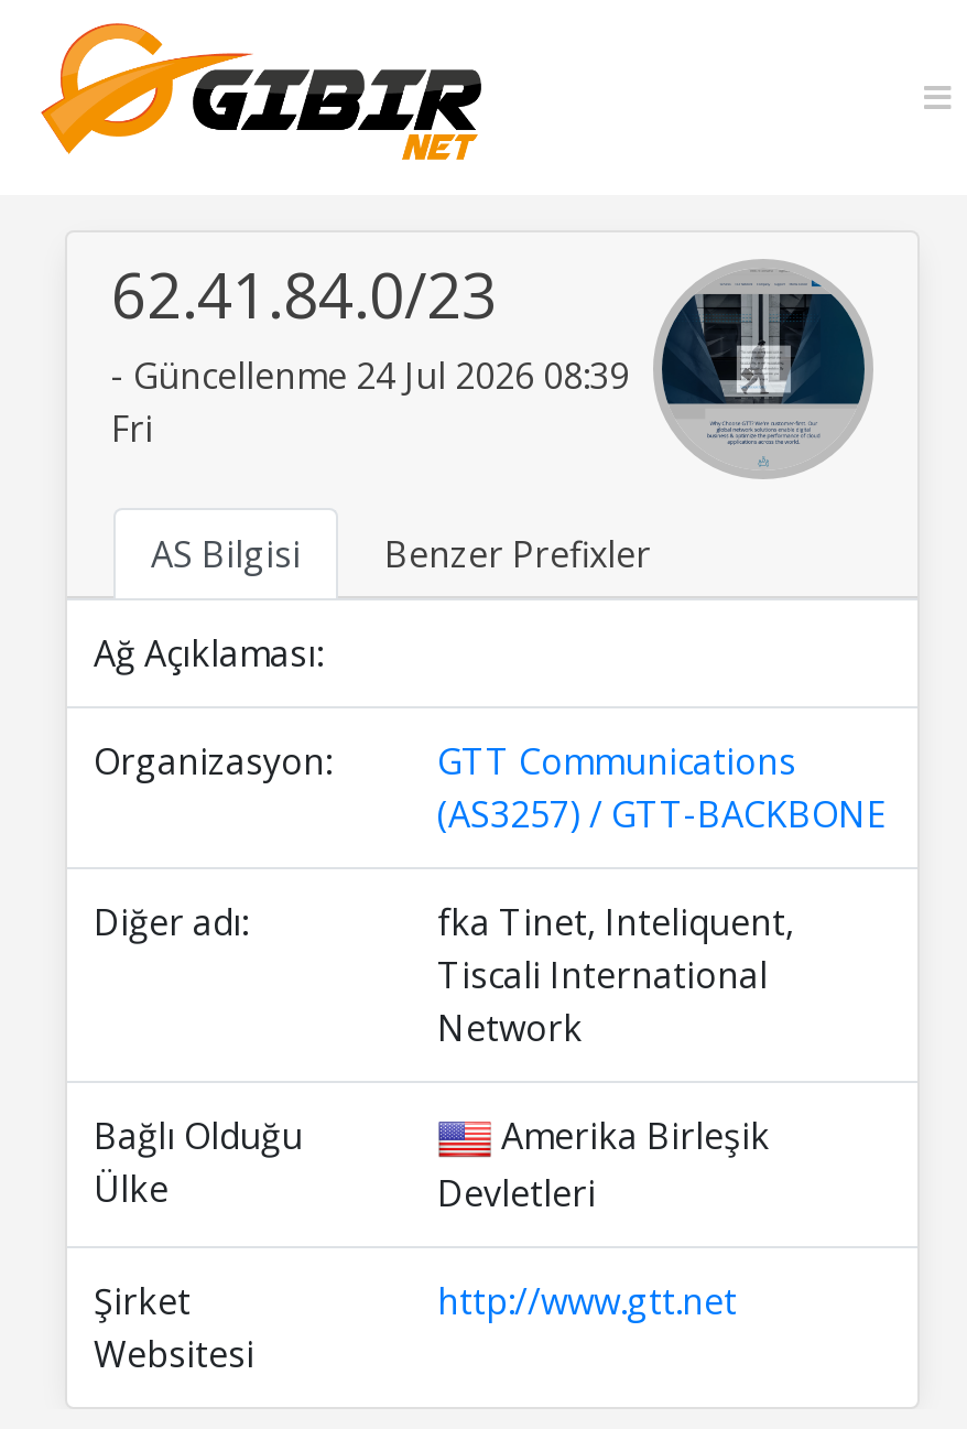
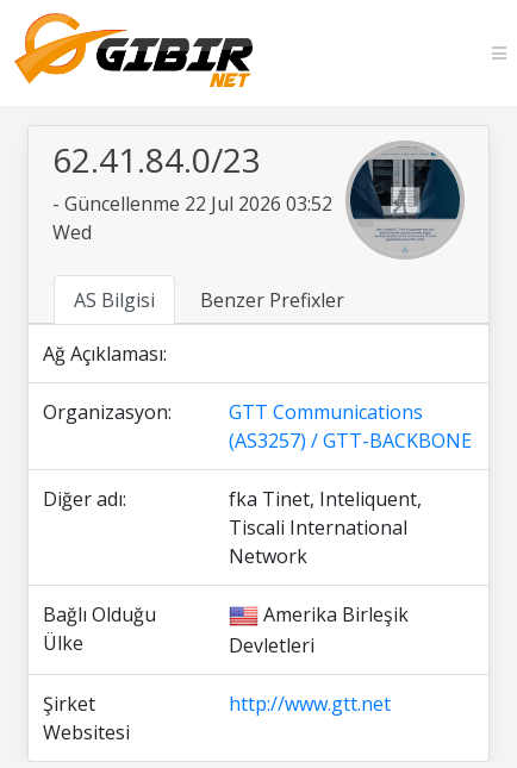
- - Güncellenme 24 Jul 2026 08:39
- Fri
+ - Güncellenme 22 Jul 2026 03:52
+ Wed
